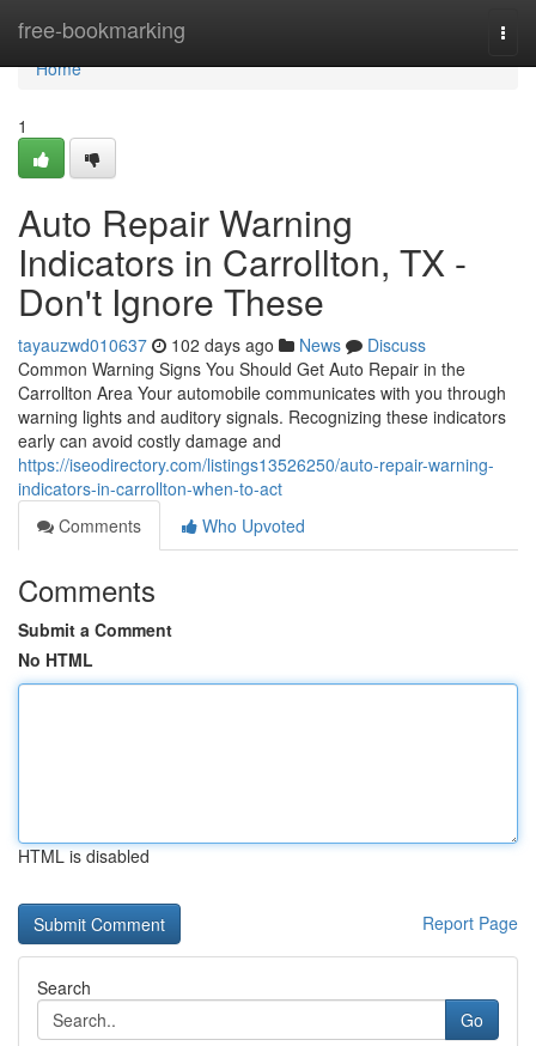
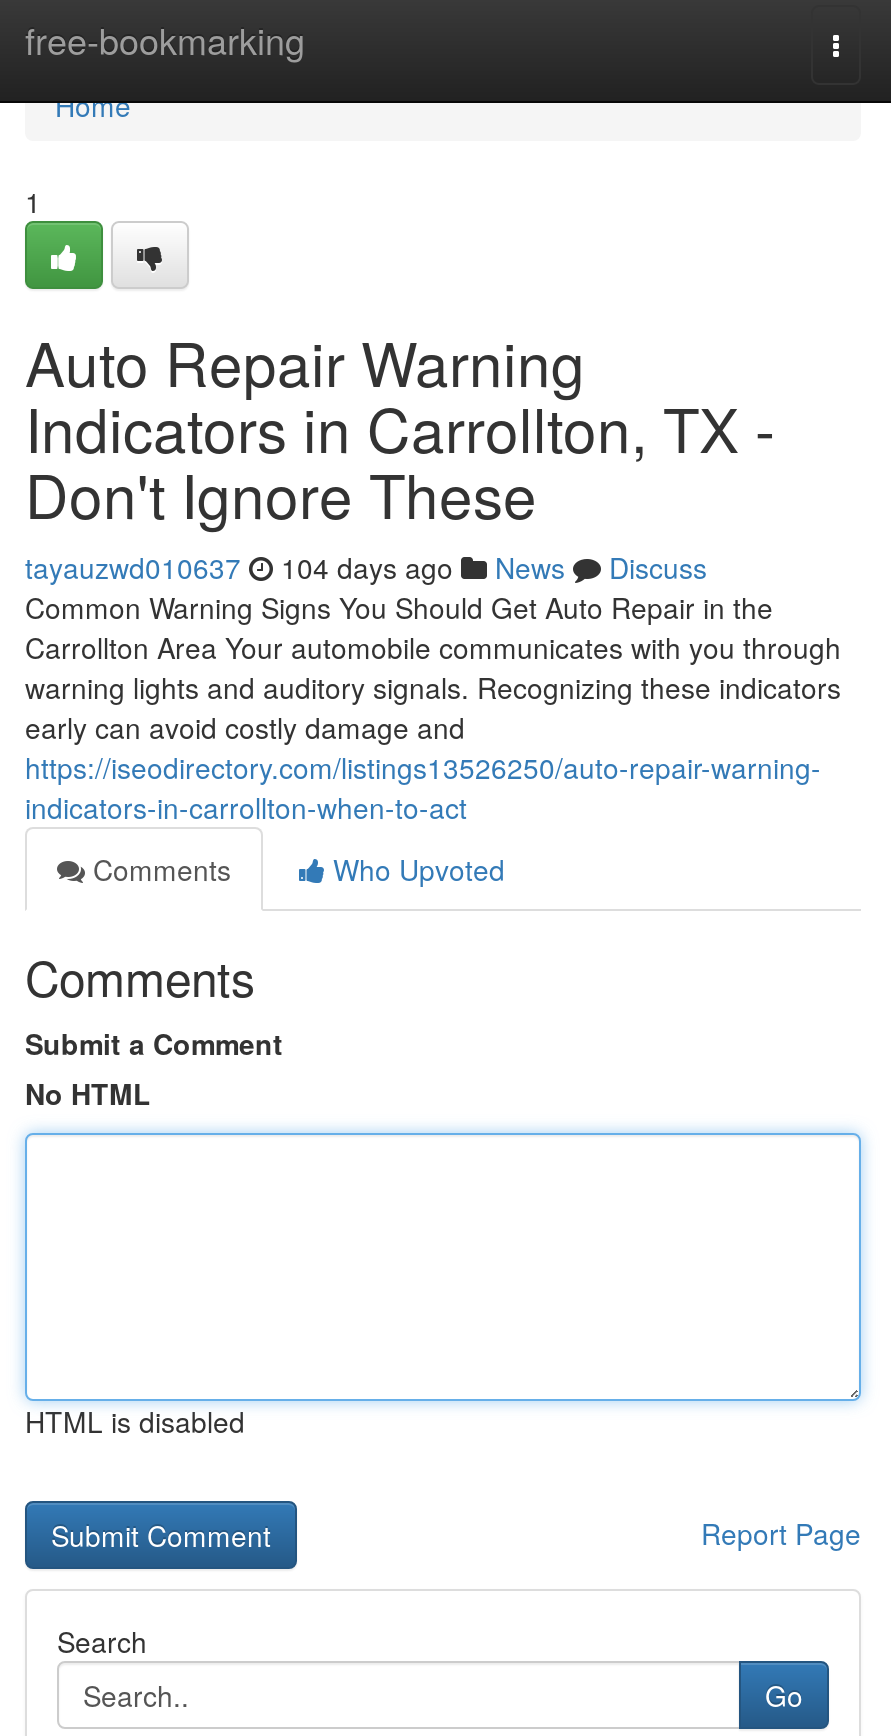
- tayauzwd010637 102 days ago News Discuss
+ tayauzwd010637 104 days ago News Discuss
